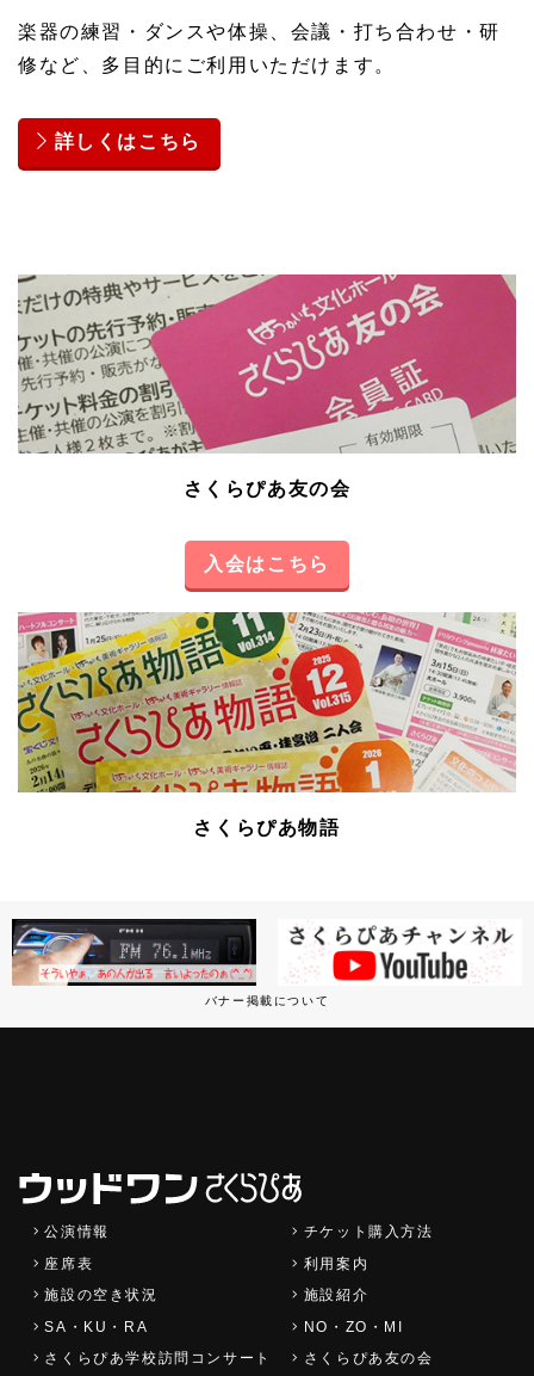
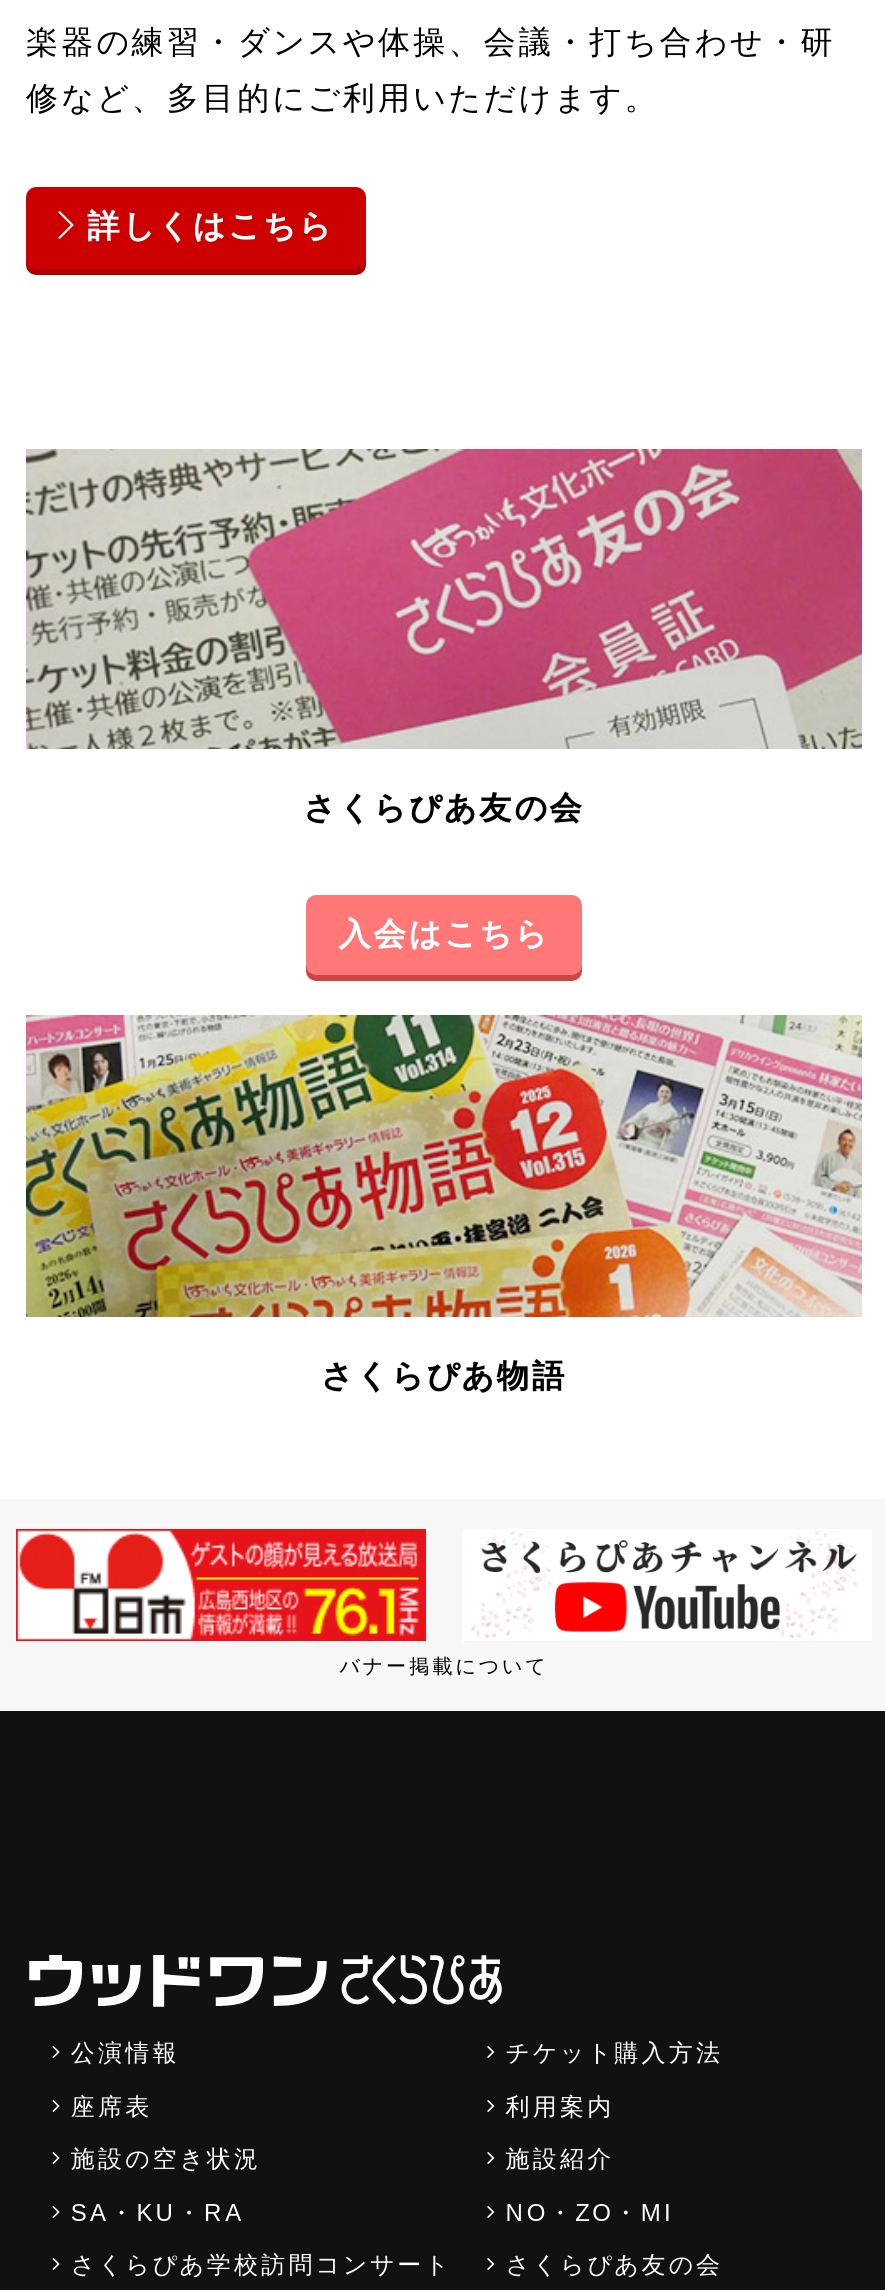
- [image]
+ [image]
